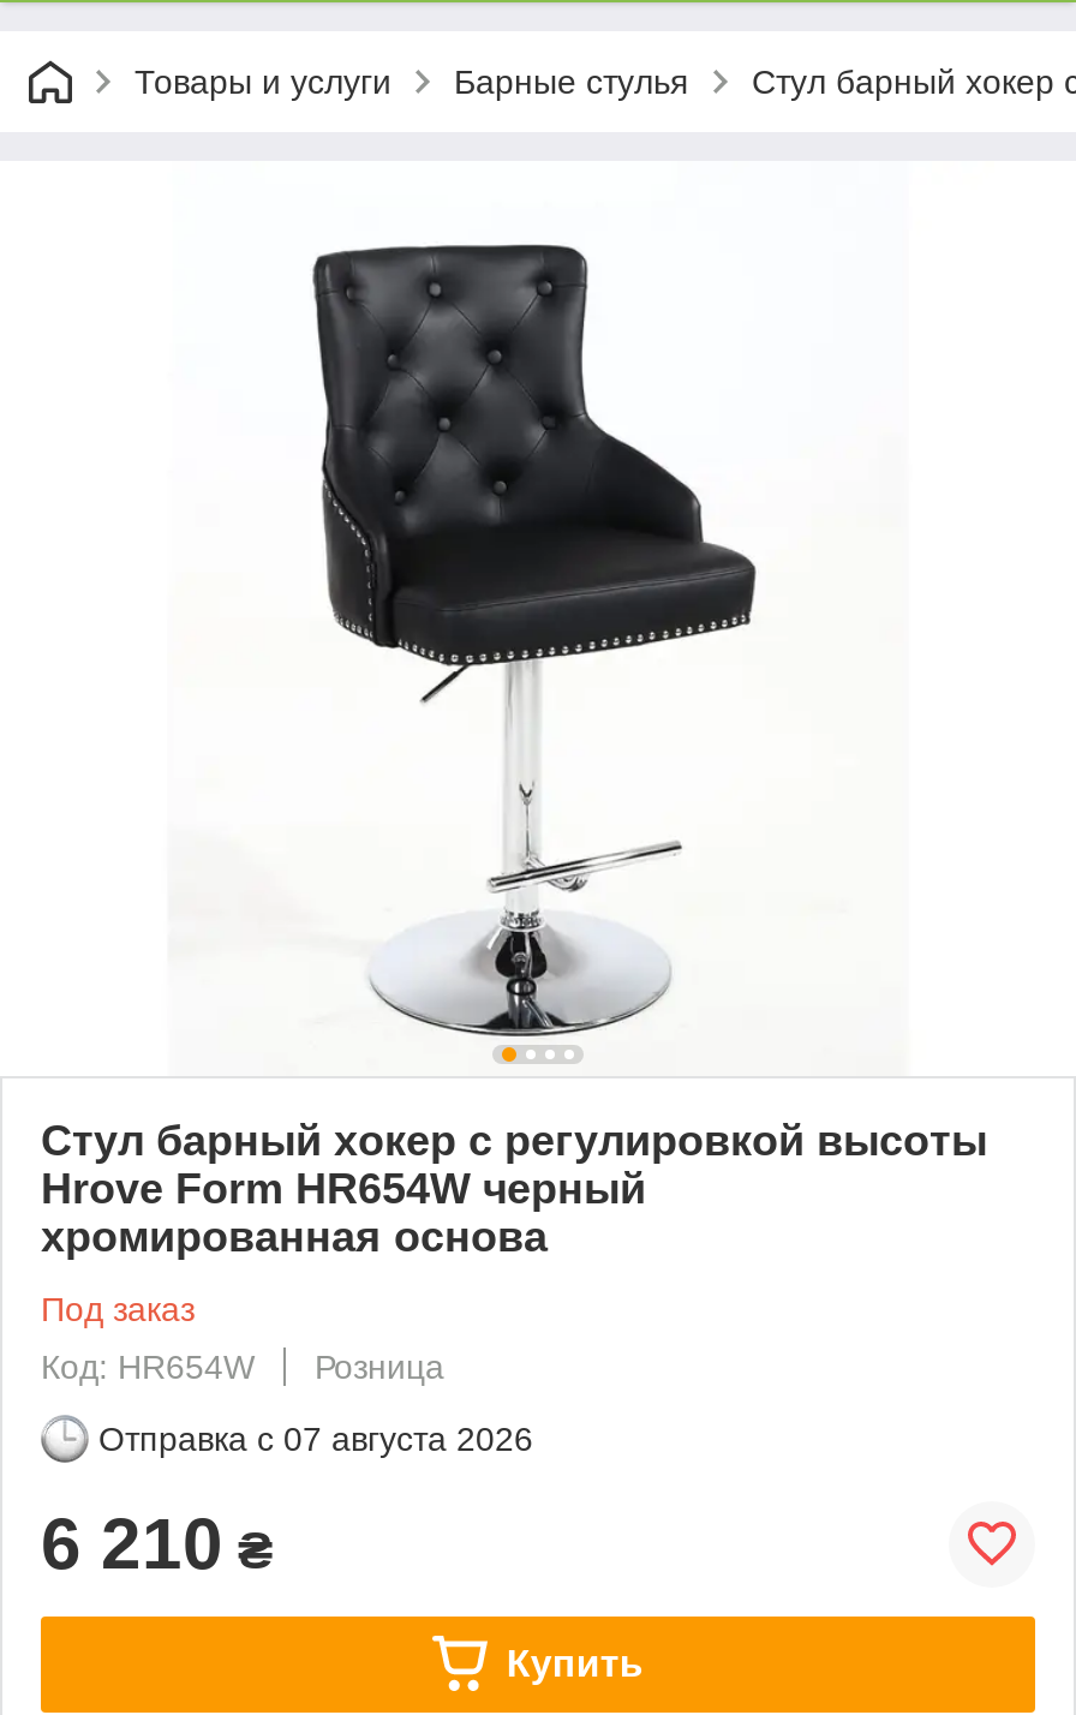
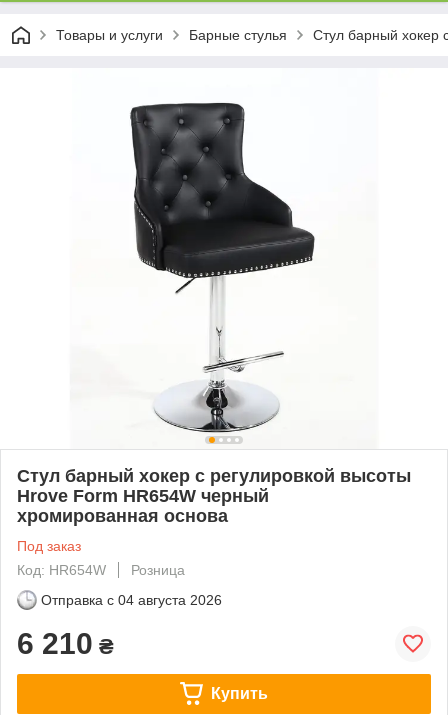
- Отправка с 07 августа 2026
+ Отправка с 04 августа 2026
